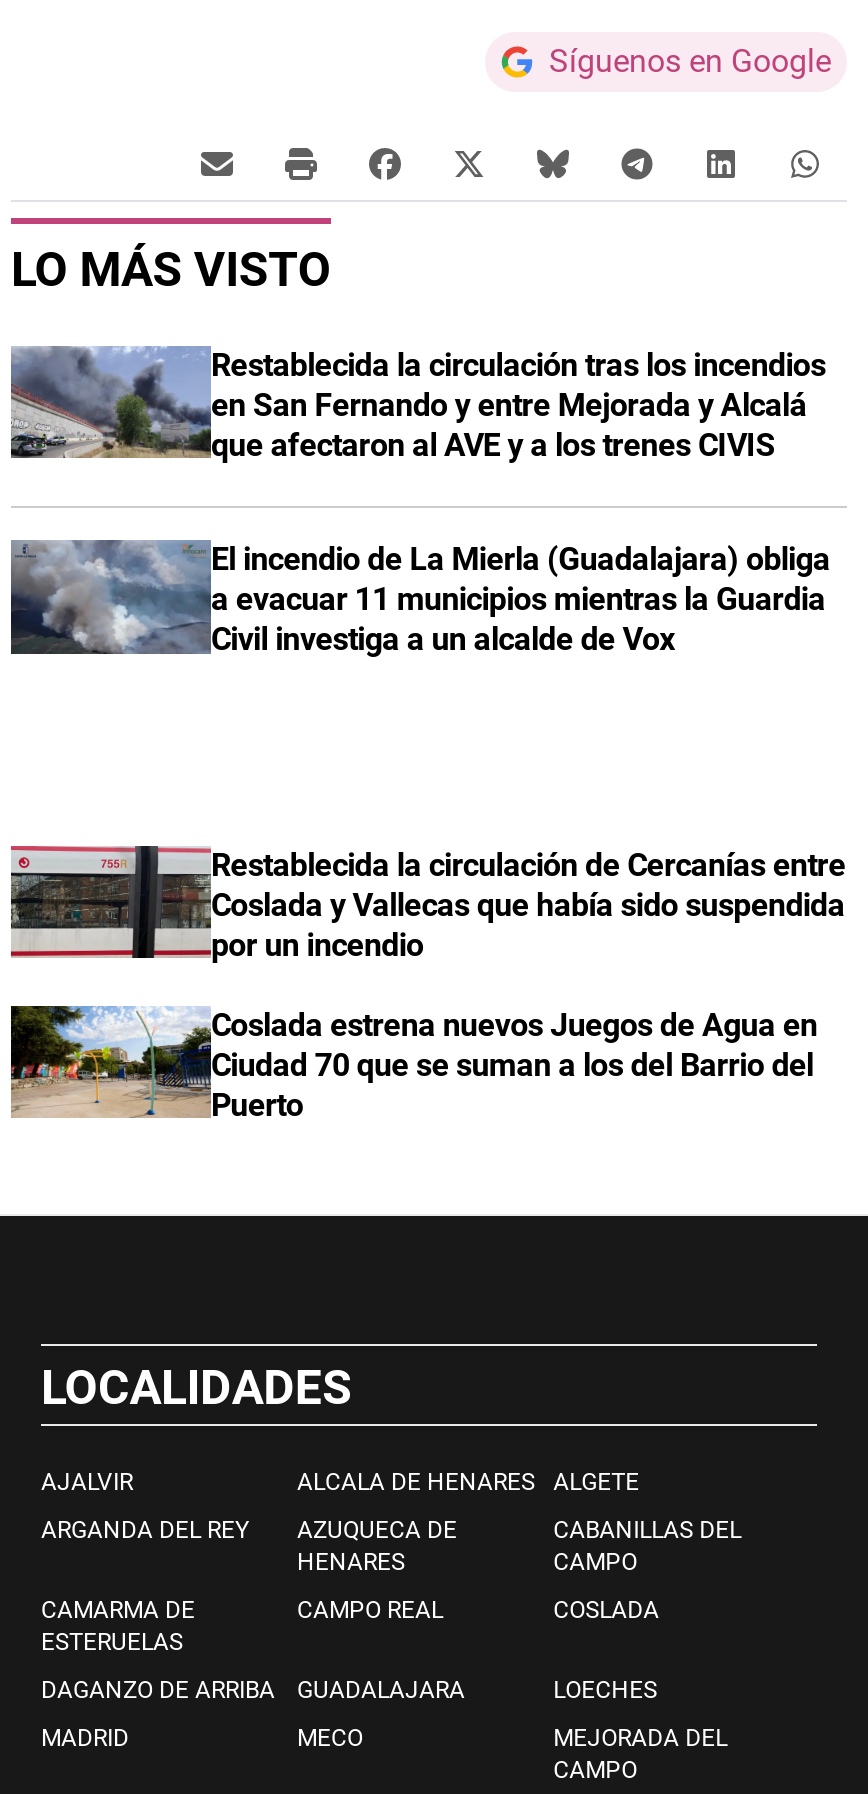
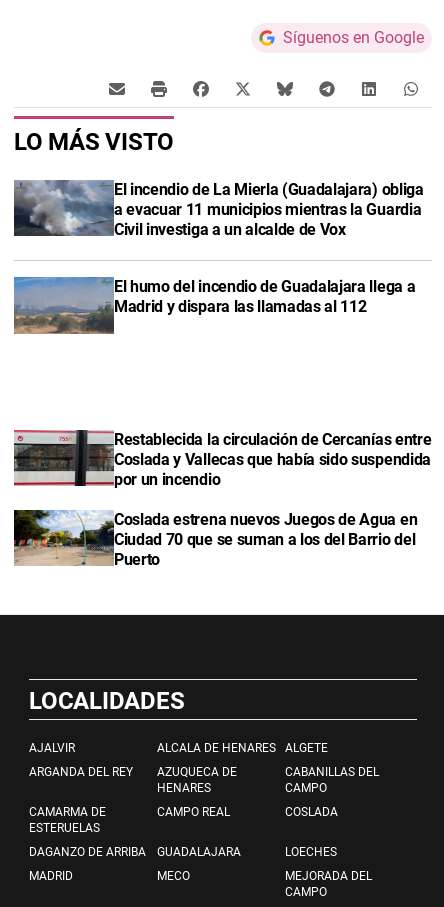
- [image]
- Restablecida la circulación tras los incendios
- en San Fernando y entre Mejorada y Alcalá
- que afectaron al AVE y a los trenes CIVIS

moved up: [image] | El incendio de La Mierla (Guadalajara) obliga | a evacuar 11 municipios mientras la Guardia | Civil investiga a un alcalde de Vox

+ [image]
+ El humo del incendio de Guadalajara llega a
+ Madrid y dispara las llamadas al 112
